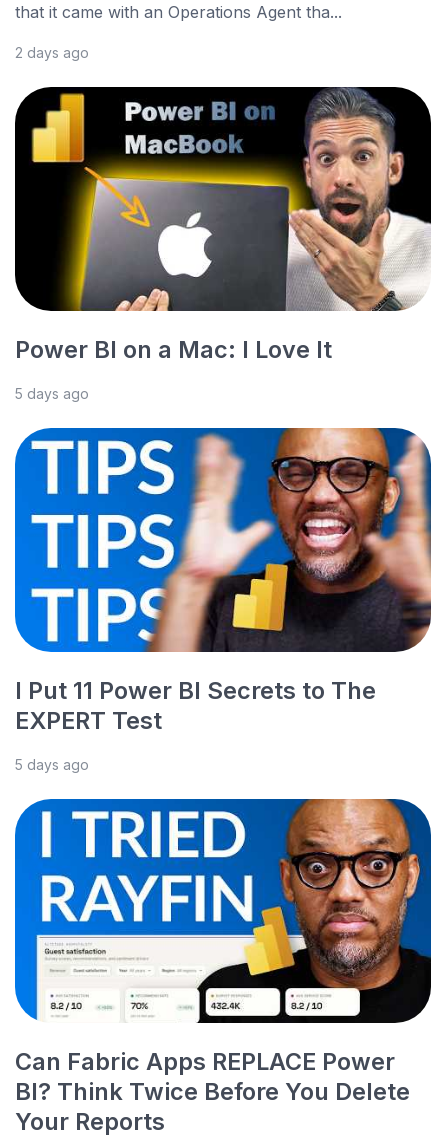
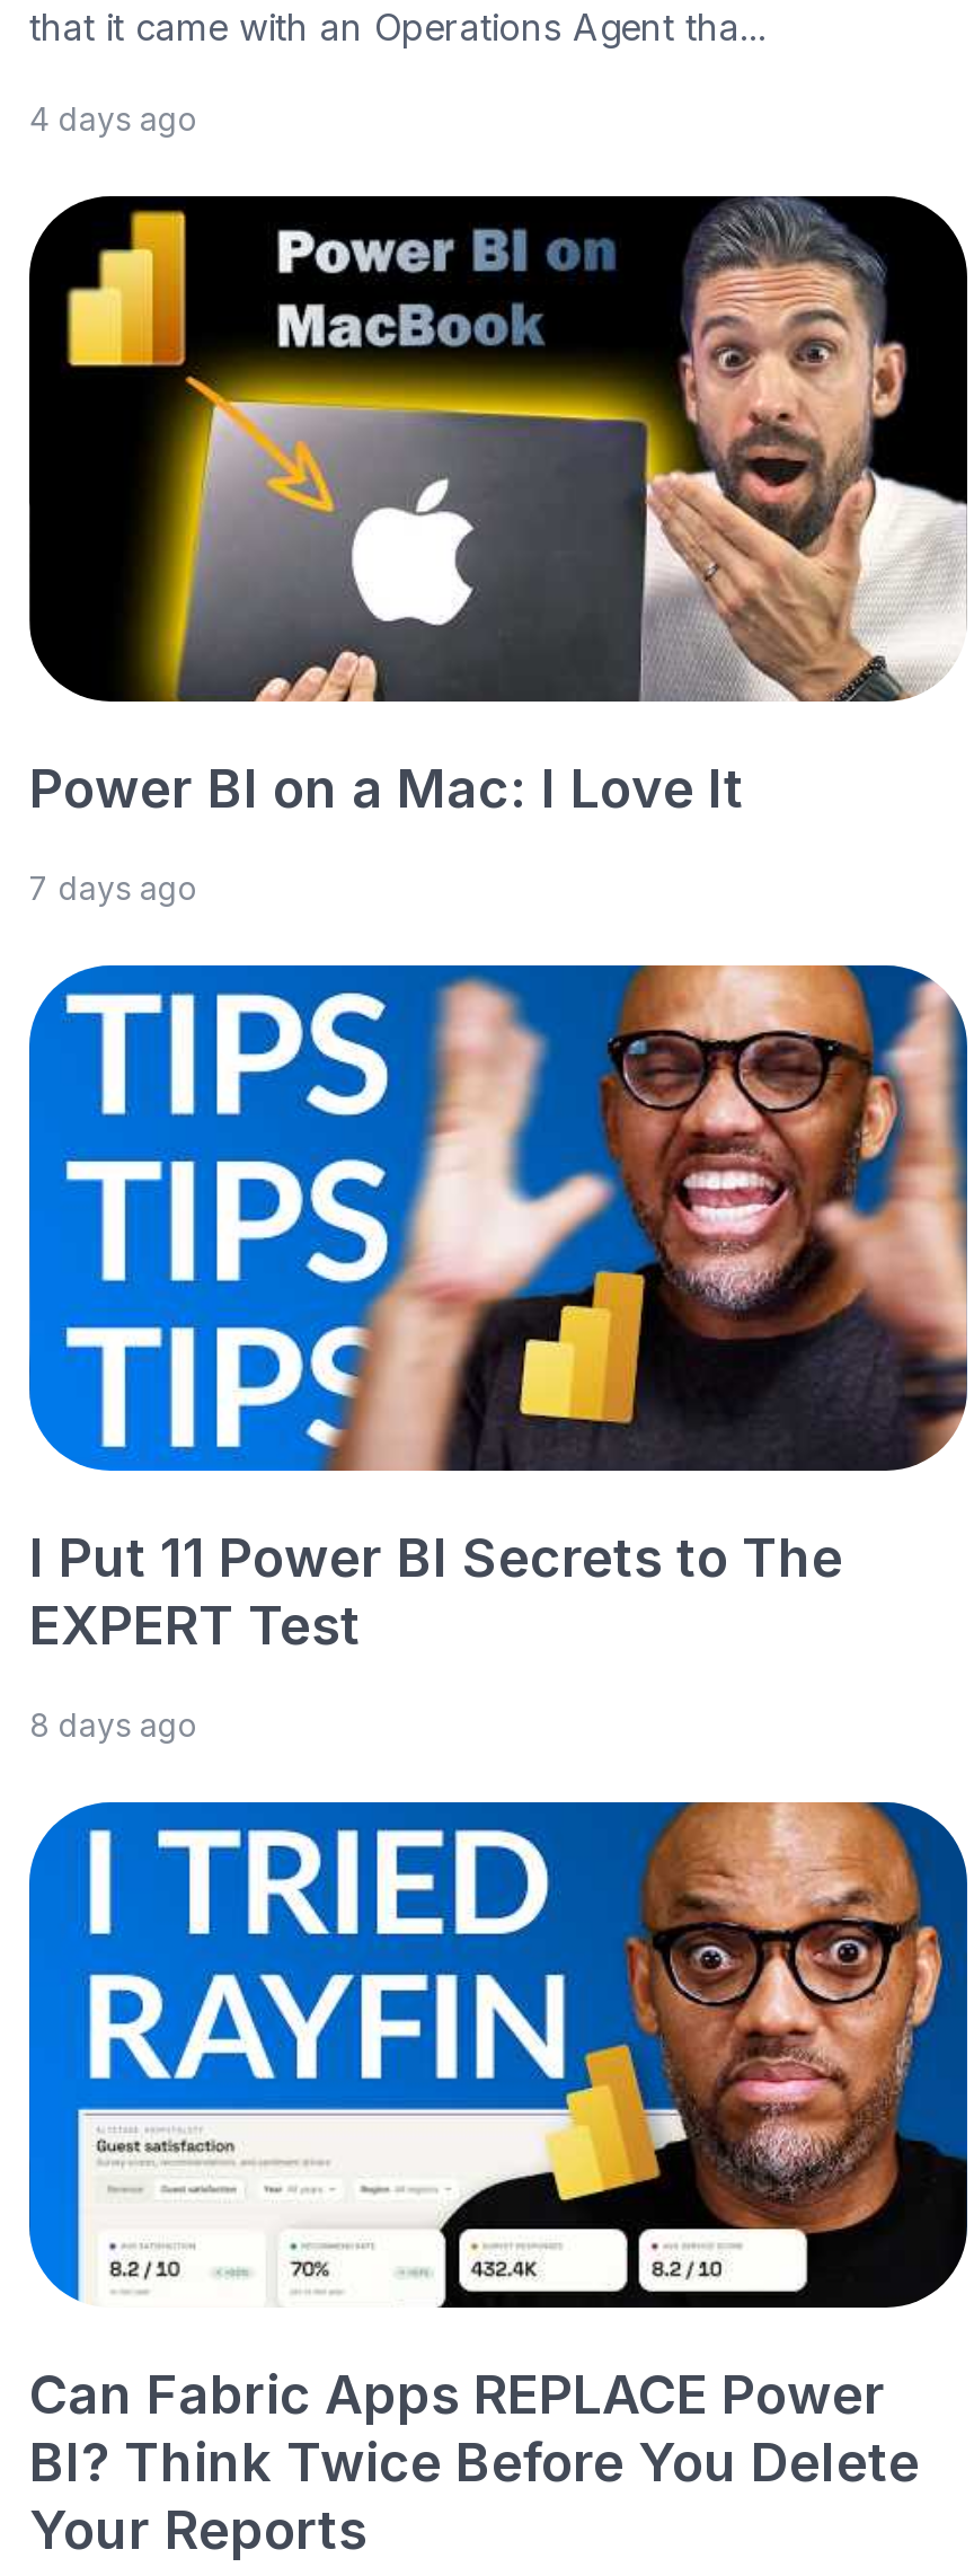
- 2 days ago
+ 4 days ago

- 5 days ago
+ 7 days ago

- 5 days ago
+ 8 days ago
